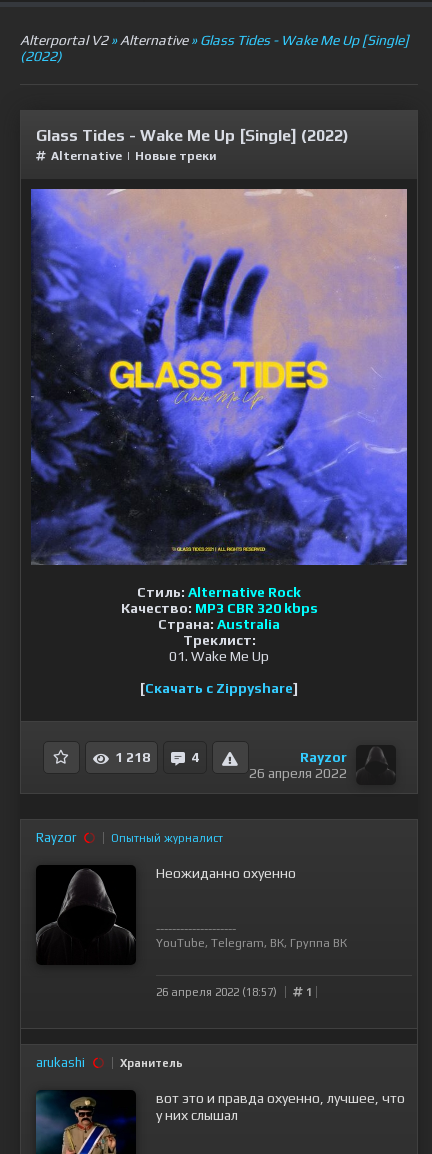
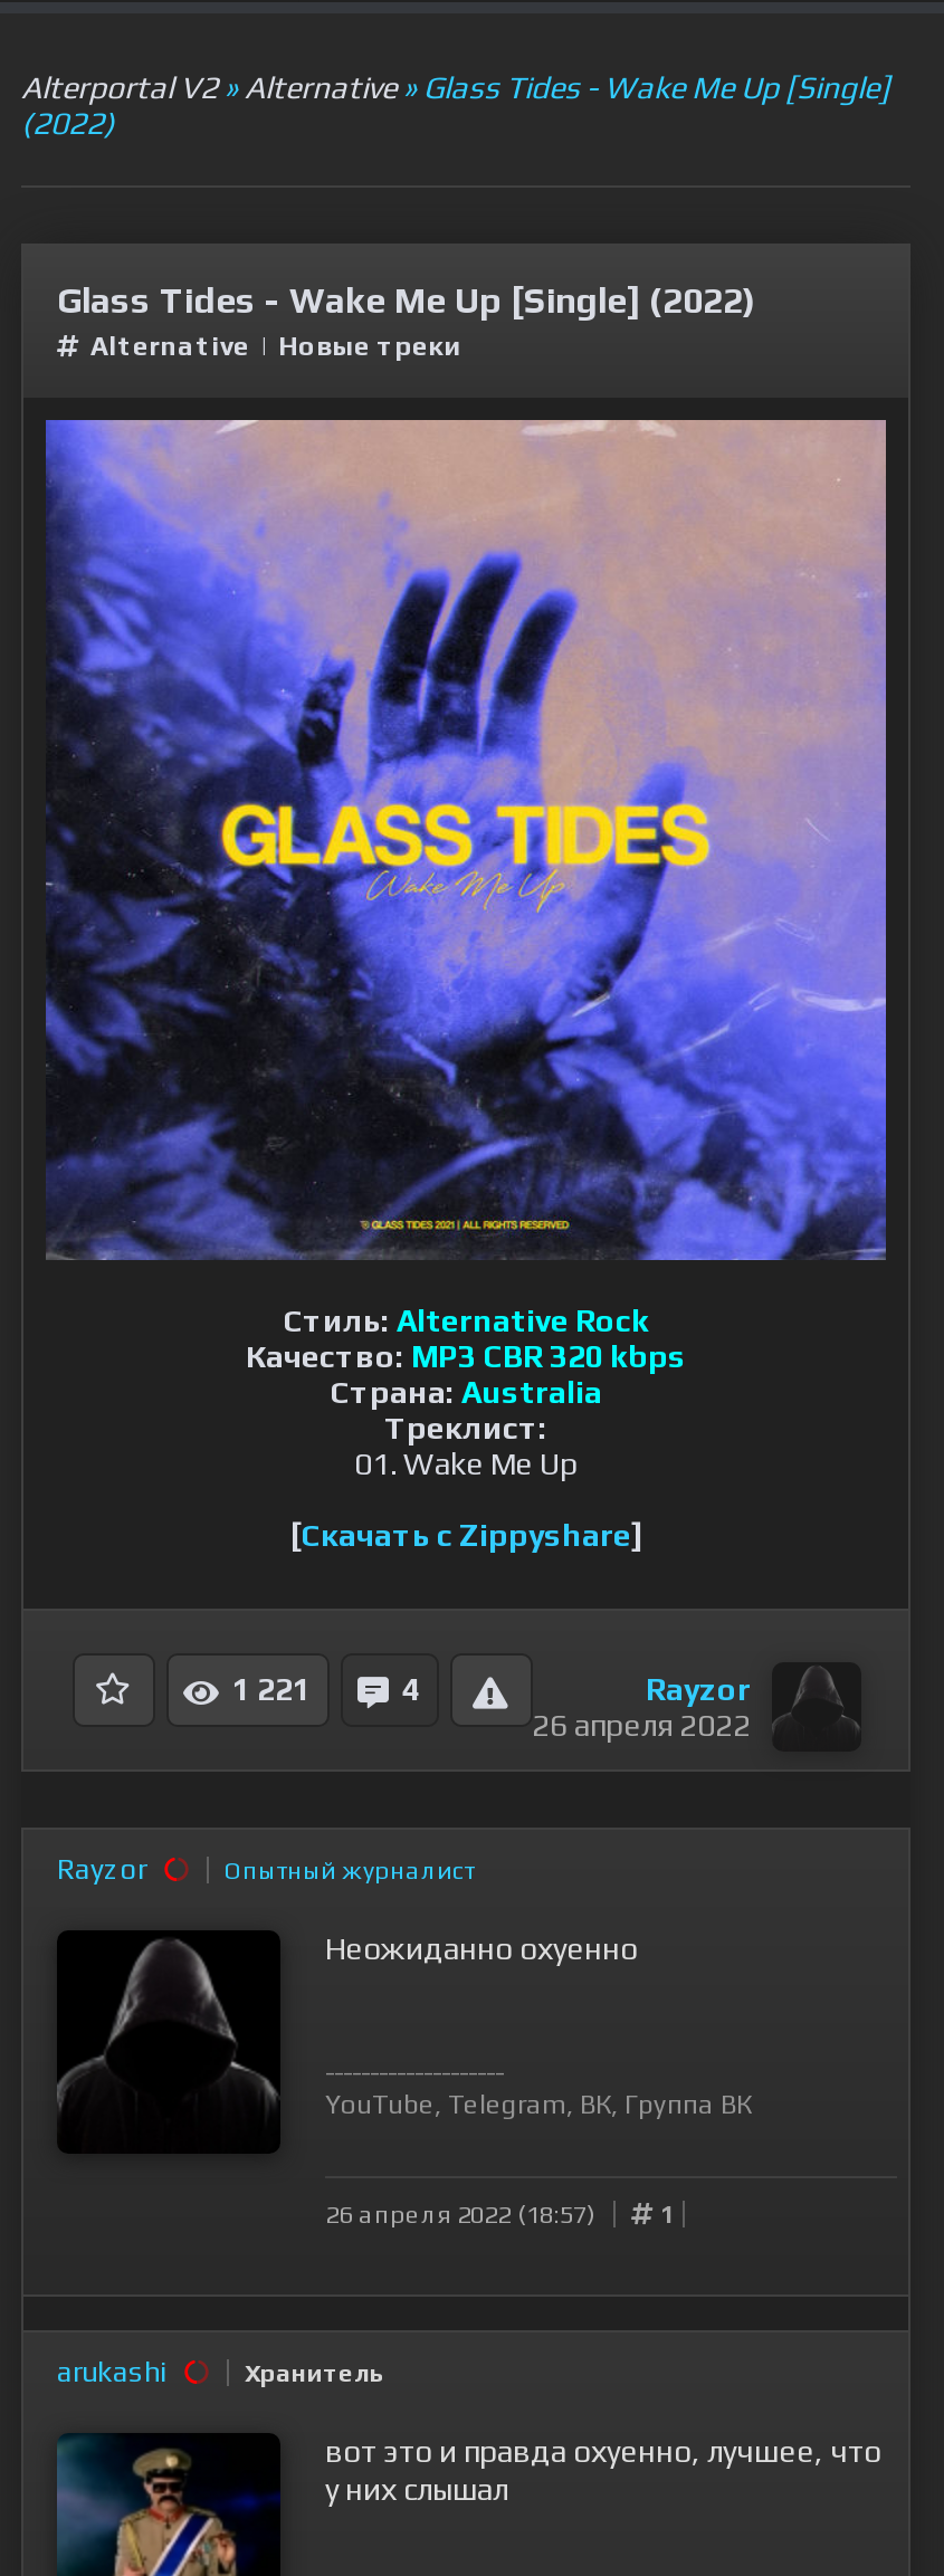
- 1 218
+ 1 221
